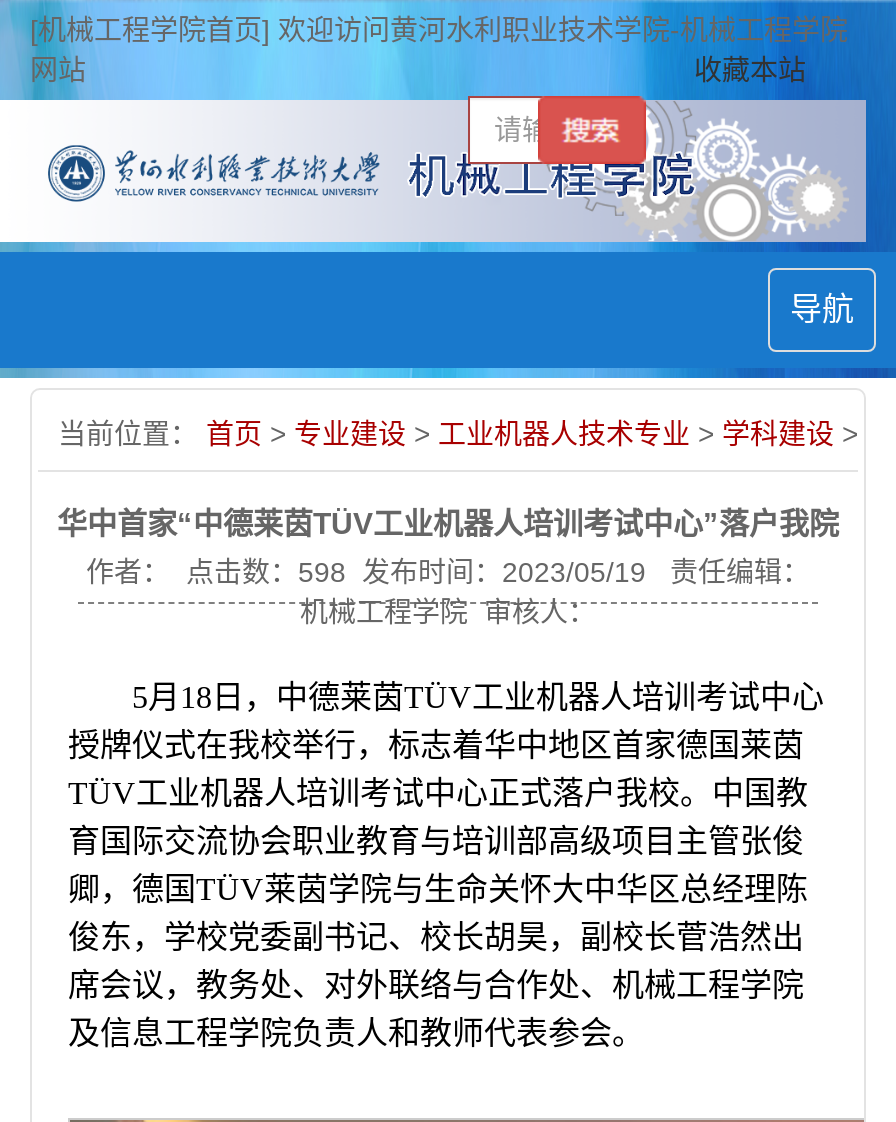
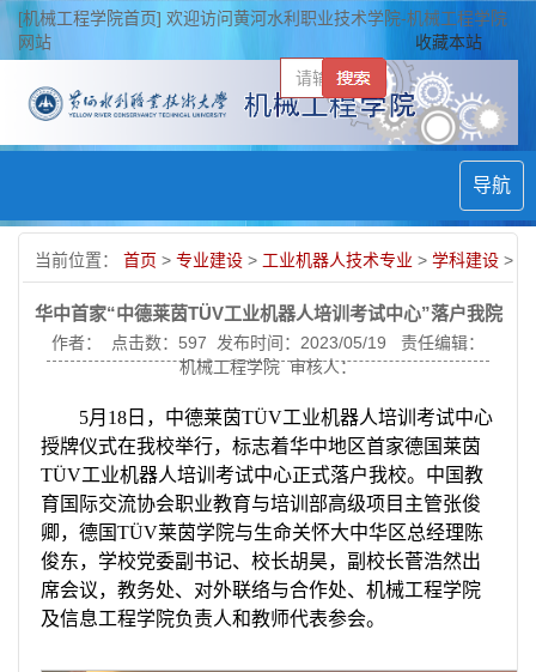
- 作者： 点击数：598发布时间：2023/05/19 责任编辑：
+ 作者： 点击数：597发布时间：2023/05/19 责任编辑：
